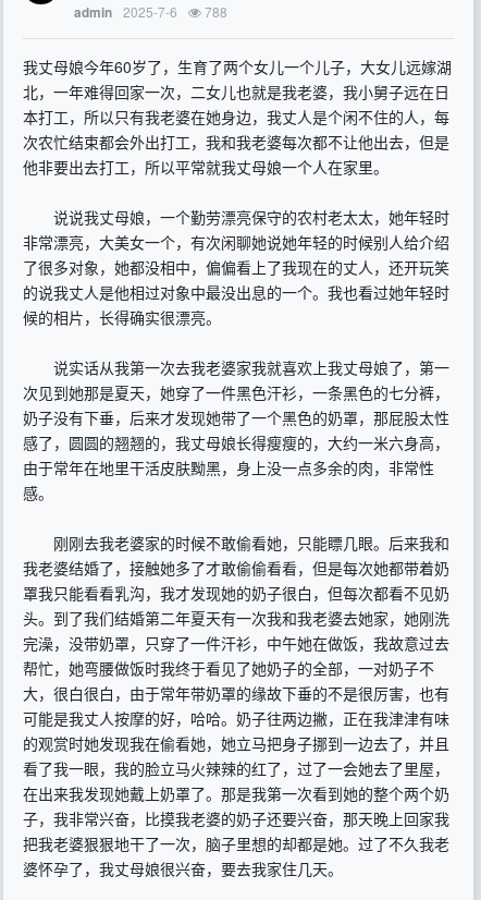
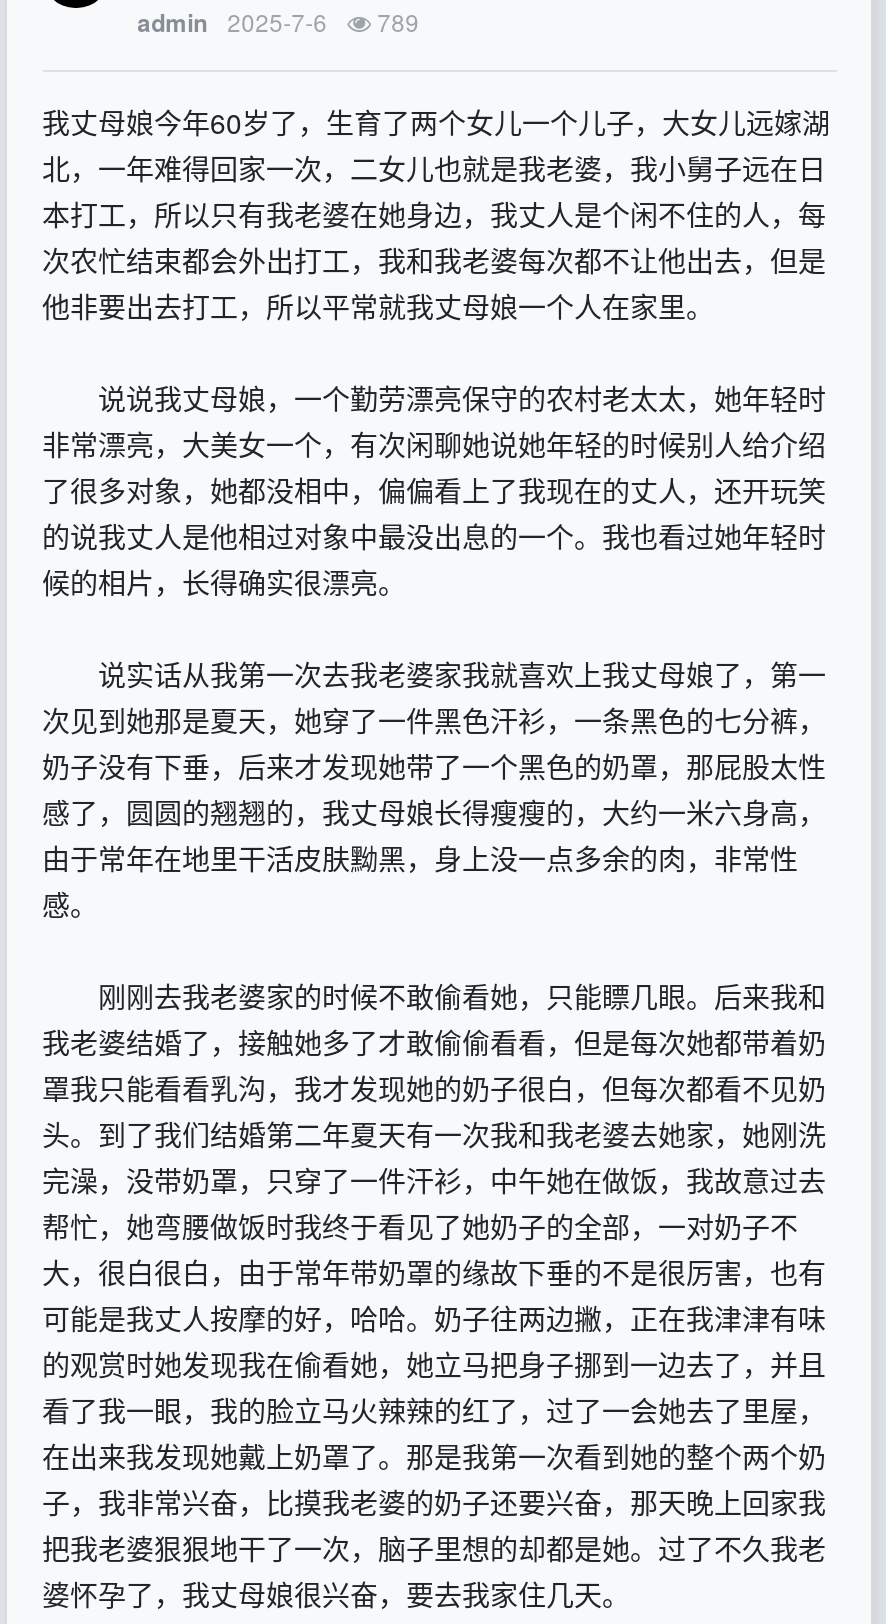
- admin 2025-7-6 788
+ admin 2025-7-6 789
